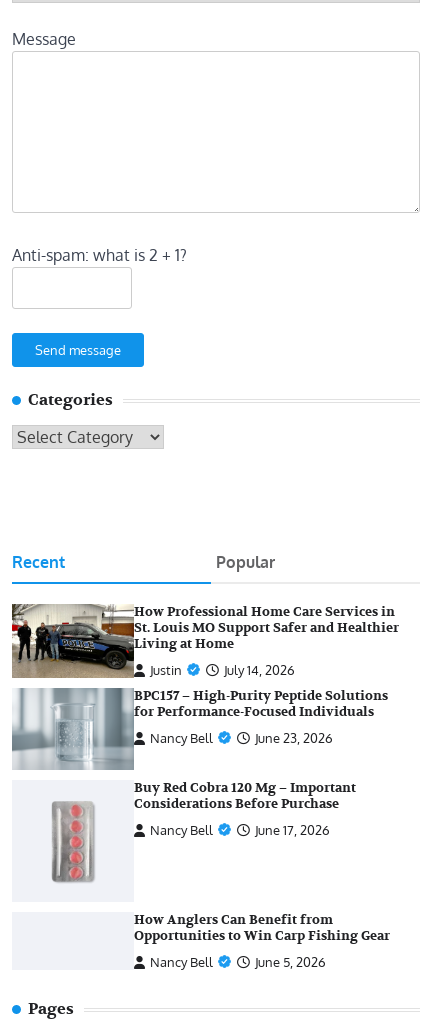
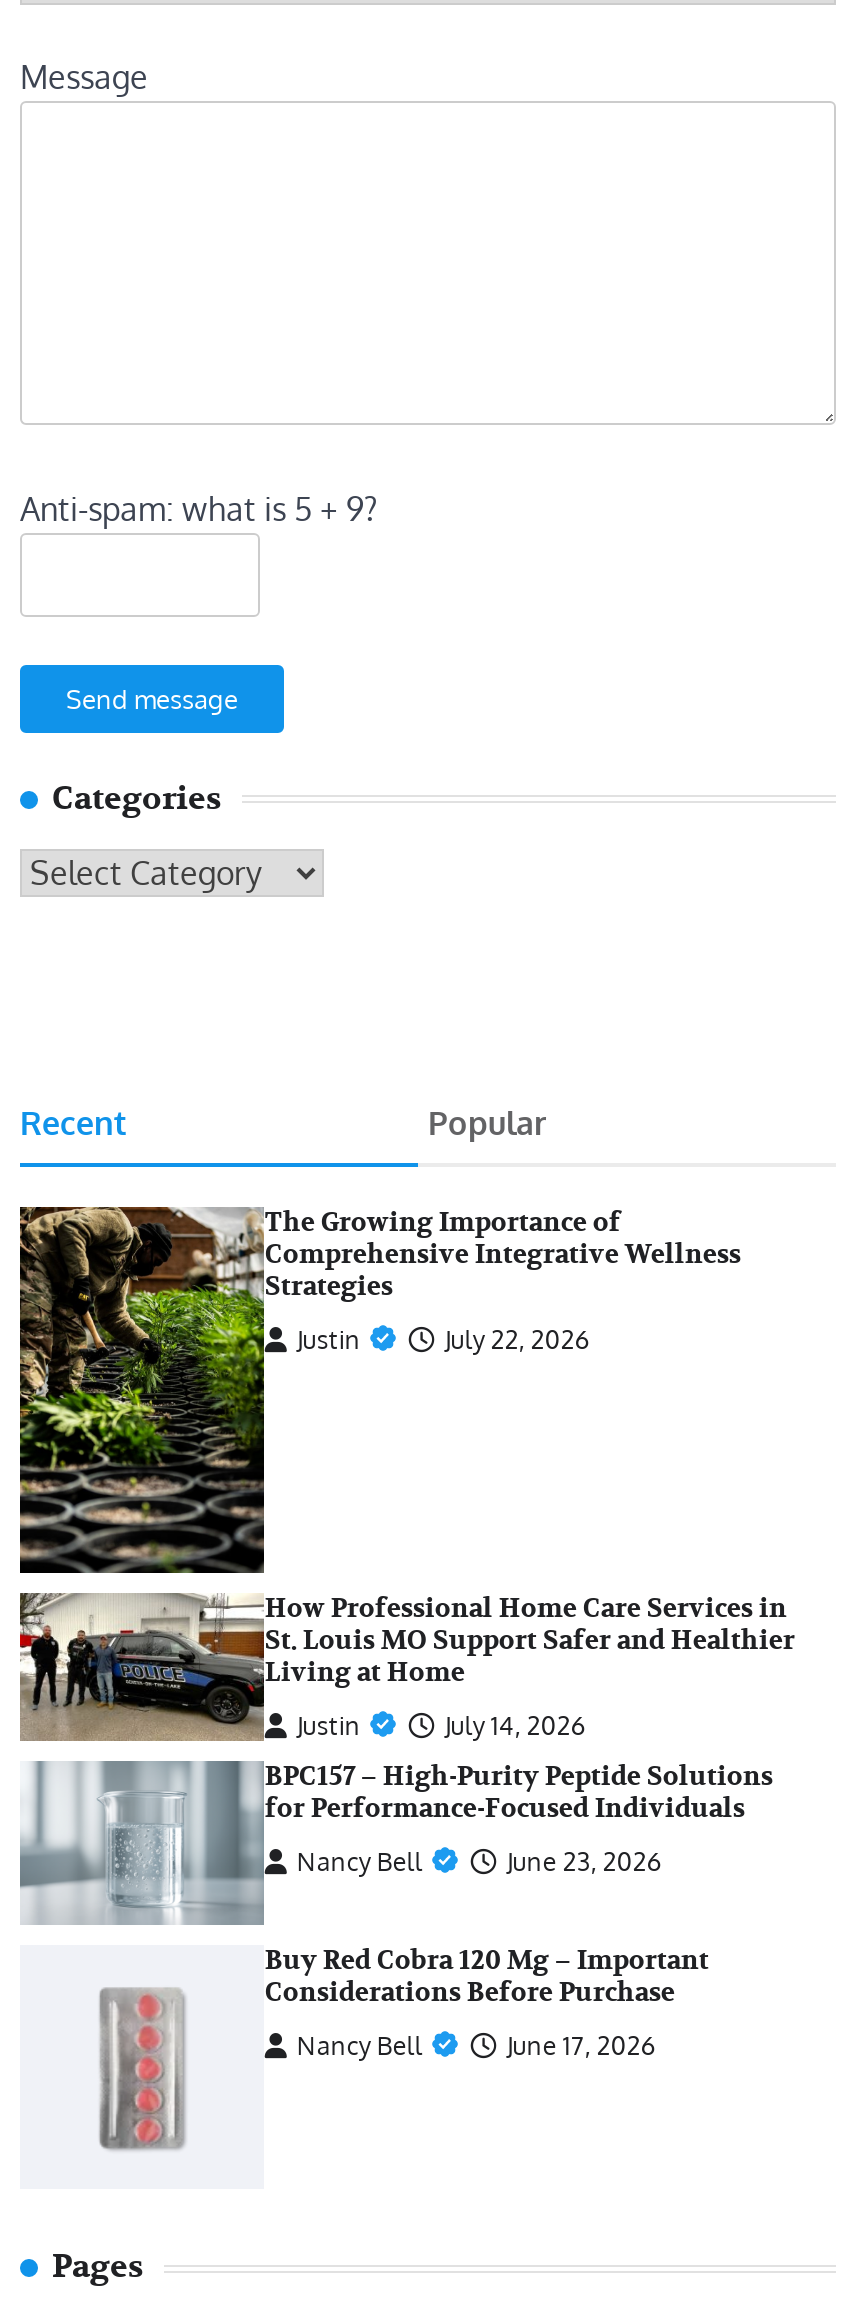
- Anti-spam: what is 2 + 1?
+ Anti-spam: what is 5 + 9?

+ [image]
+ The Growing Importance of
+ Comprehensive Integrative Wellness
+ Strategies
+ Justin
+ July 22, 2026

moved down: [image] | How Professional Home Care Services in | St. Louis MO Support Safer and Healthier | ... | Nancy Bell | June 17, 2026

moved down: [image]

- How Anglers Can Benefit from
- Opportunities to Win Carp Fishing Gear
- Nancy Bell
- June 5, 2026
